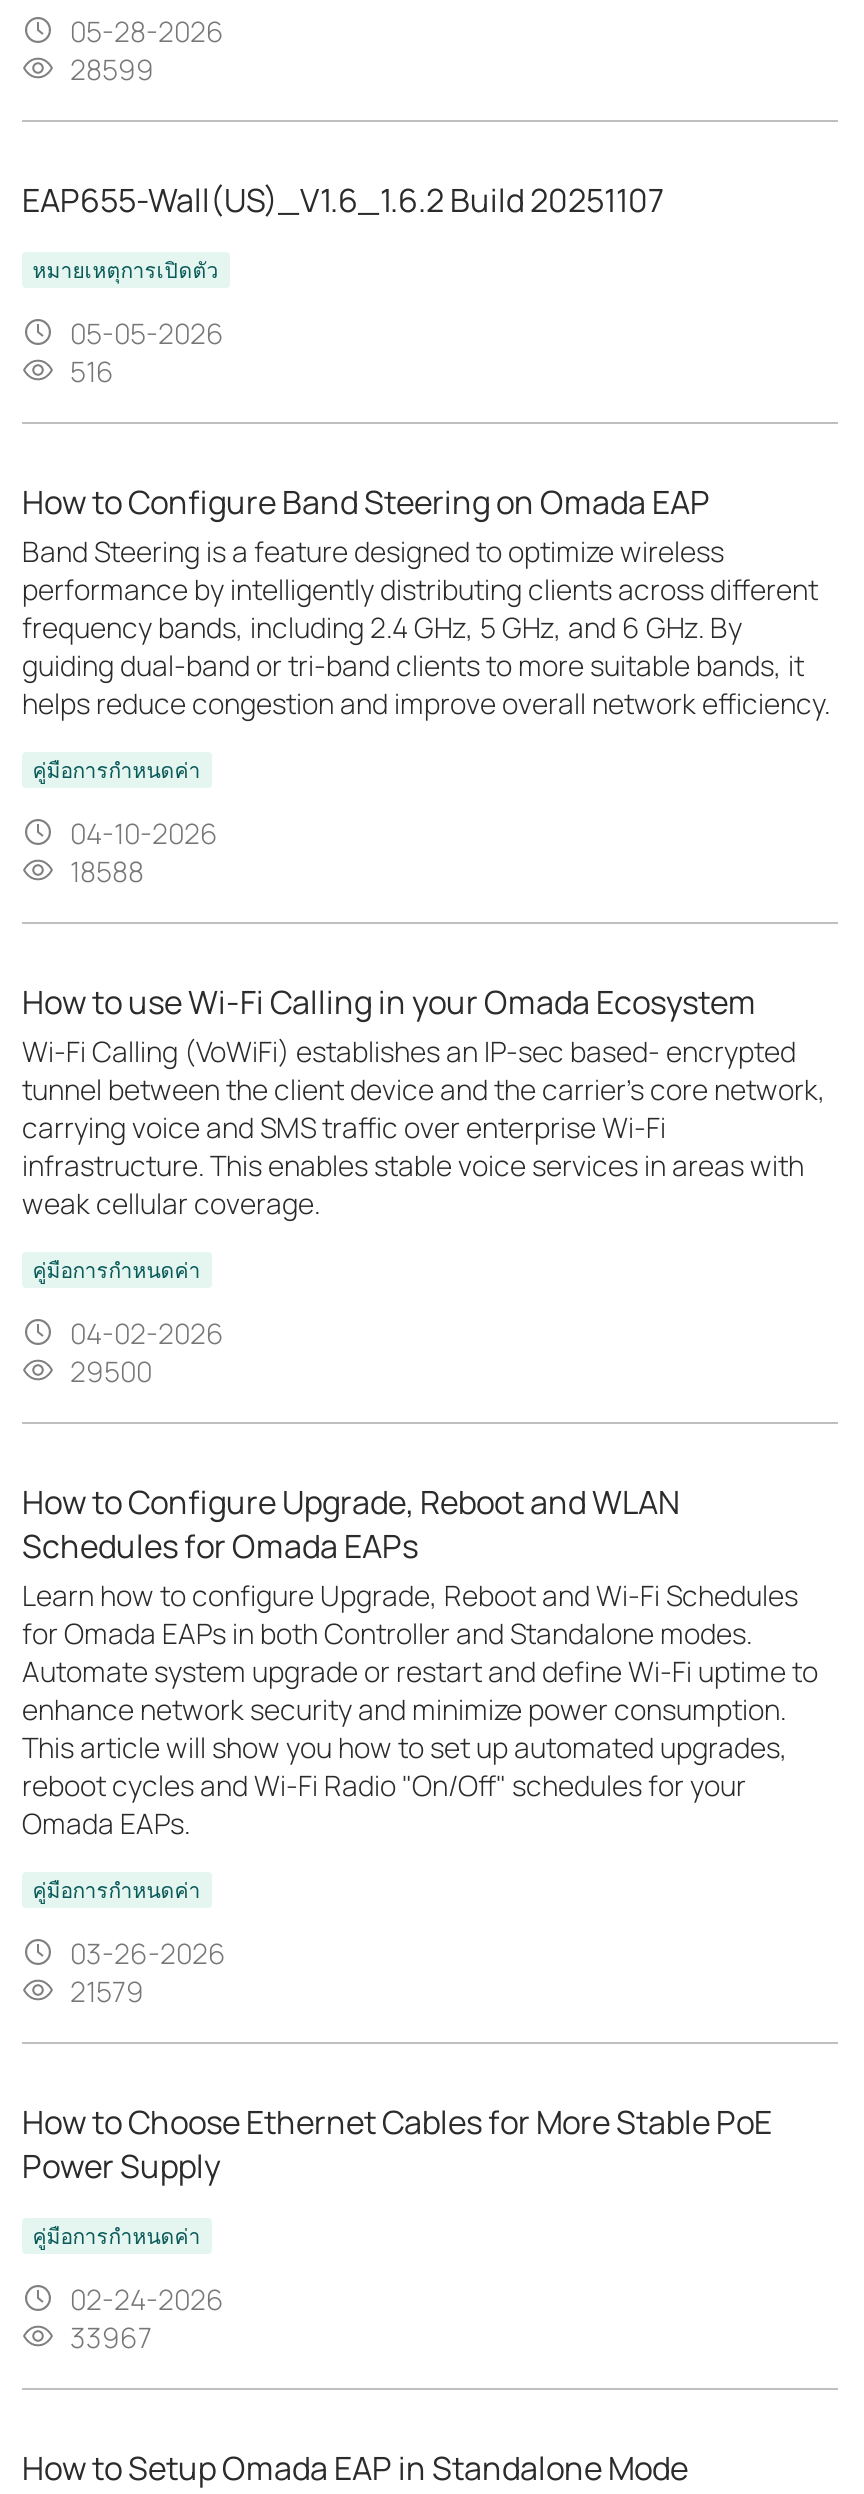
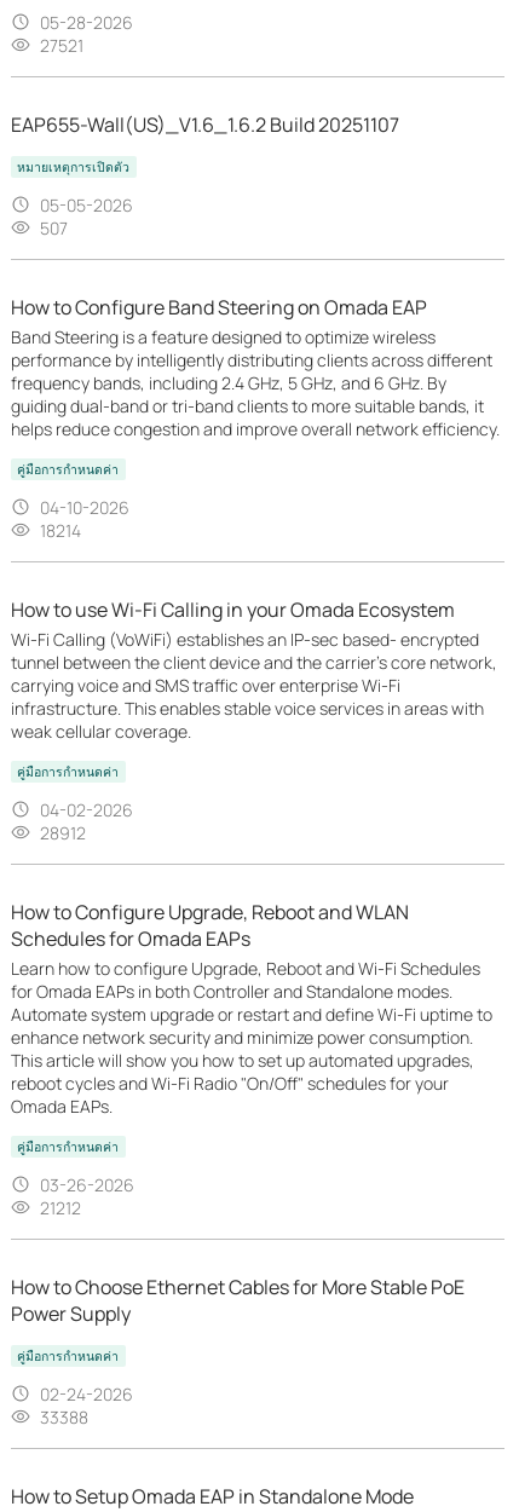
- 28599
+ 27521

- 516
+ 507

- 18588
+ 18214

- 29500
+ 28912

- 21579
+ 21212

- 33967
+ 33388
